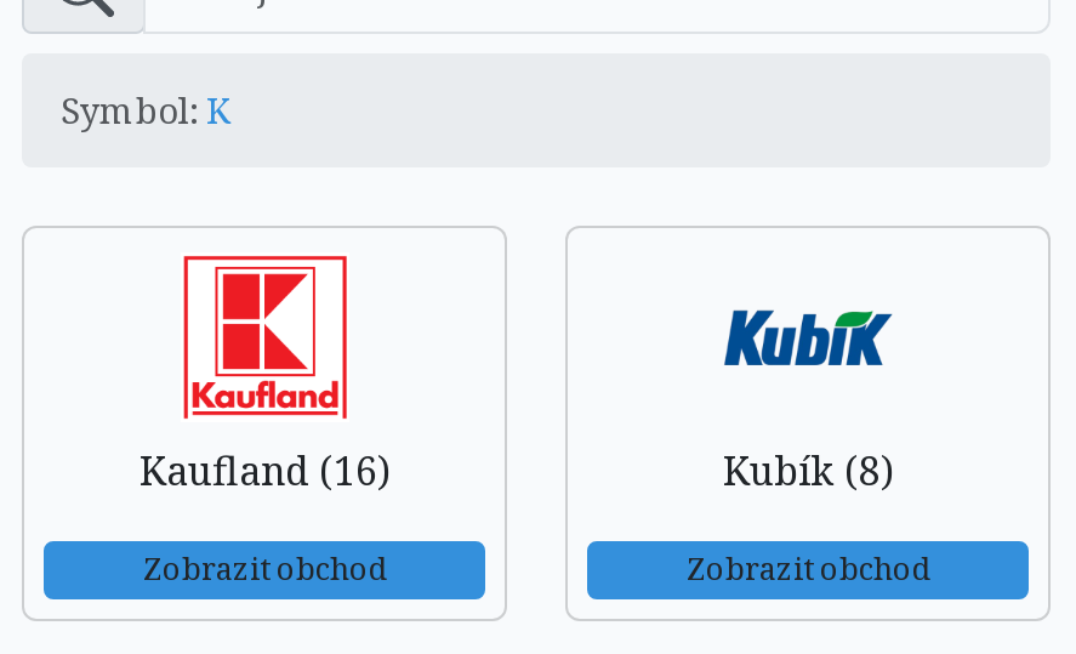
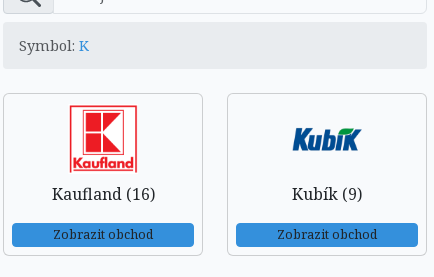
- Kubík (8)
+ Kubík (9)
